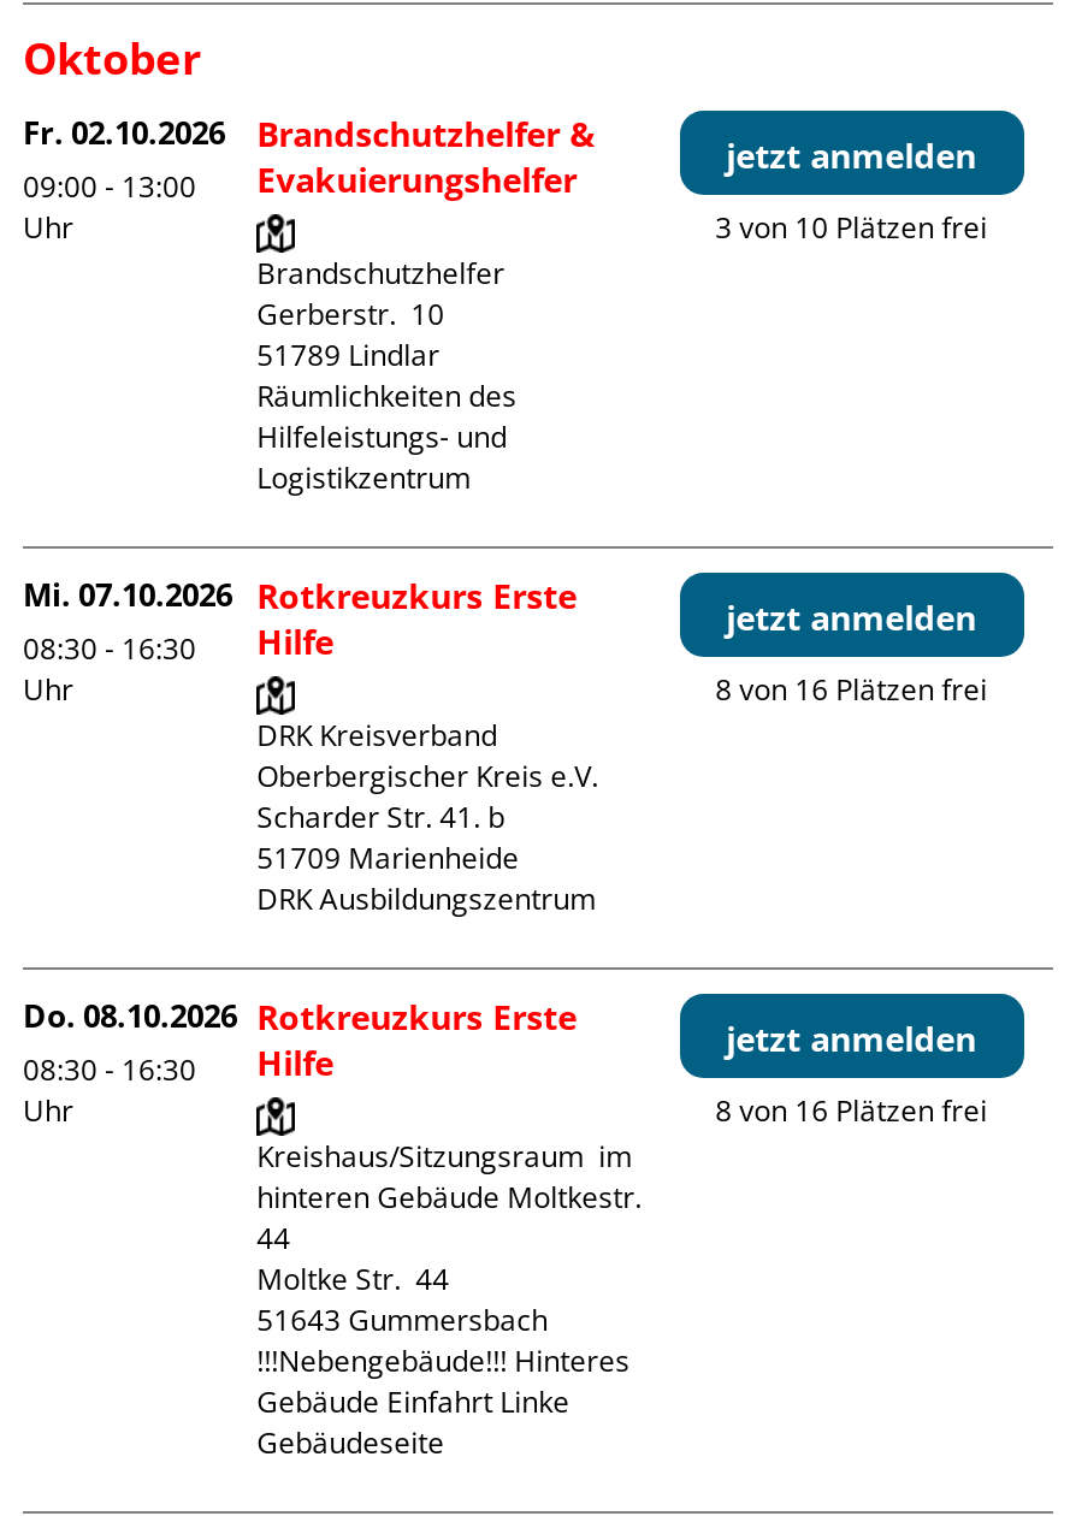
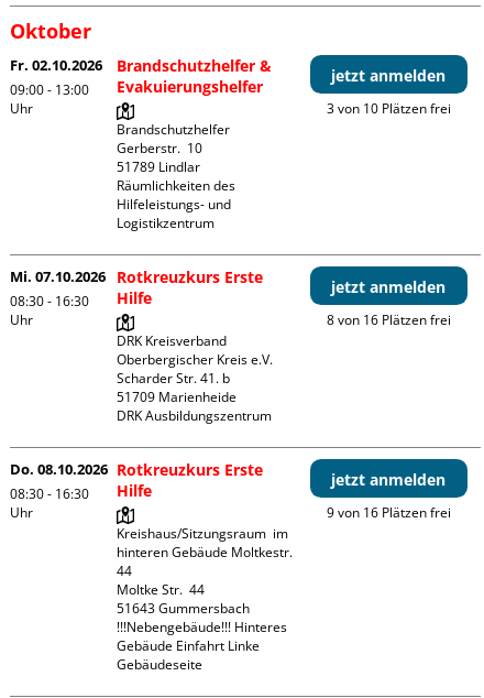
- 8 von 16 Plätzen frei
+ 9 von 16 Plätzen frei
